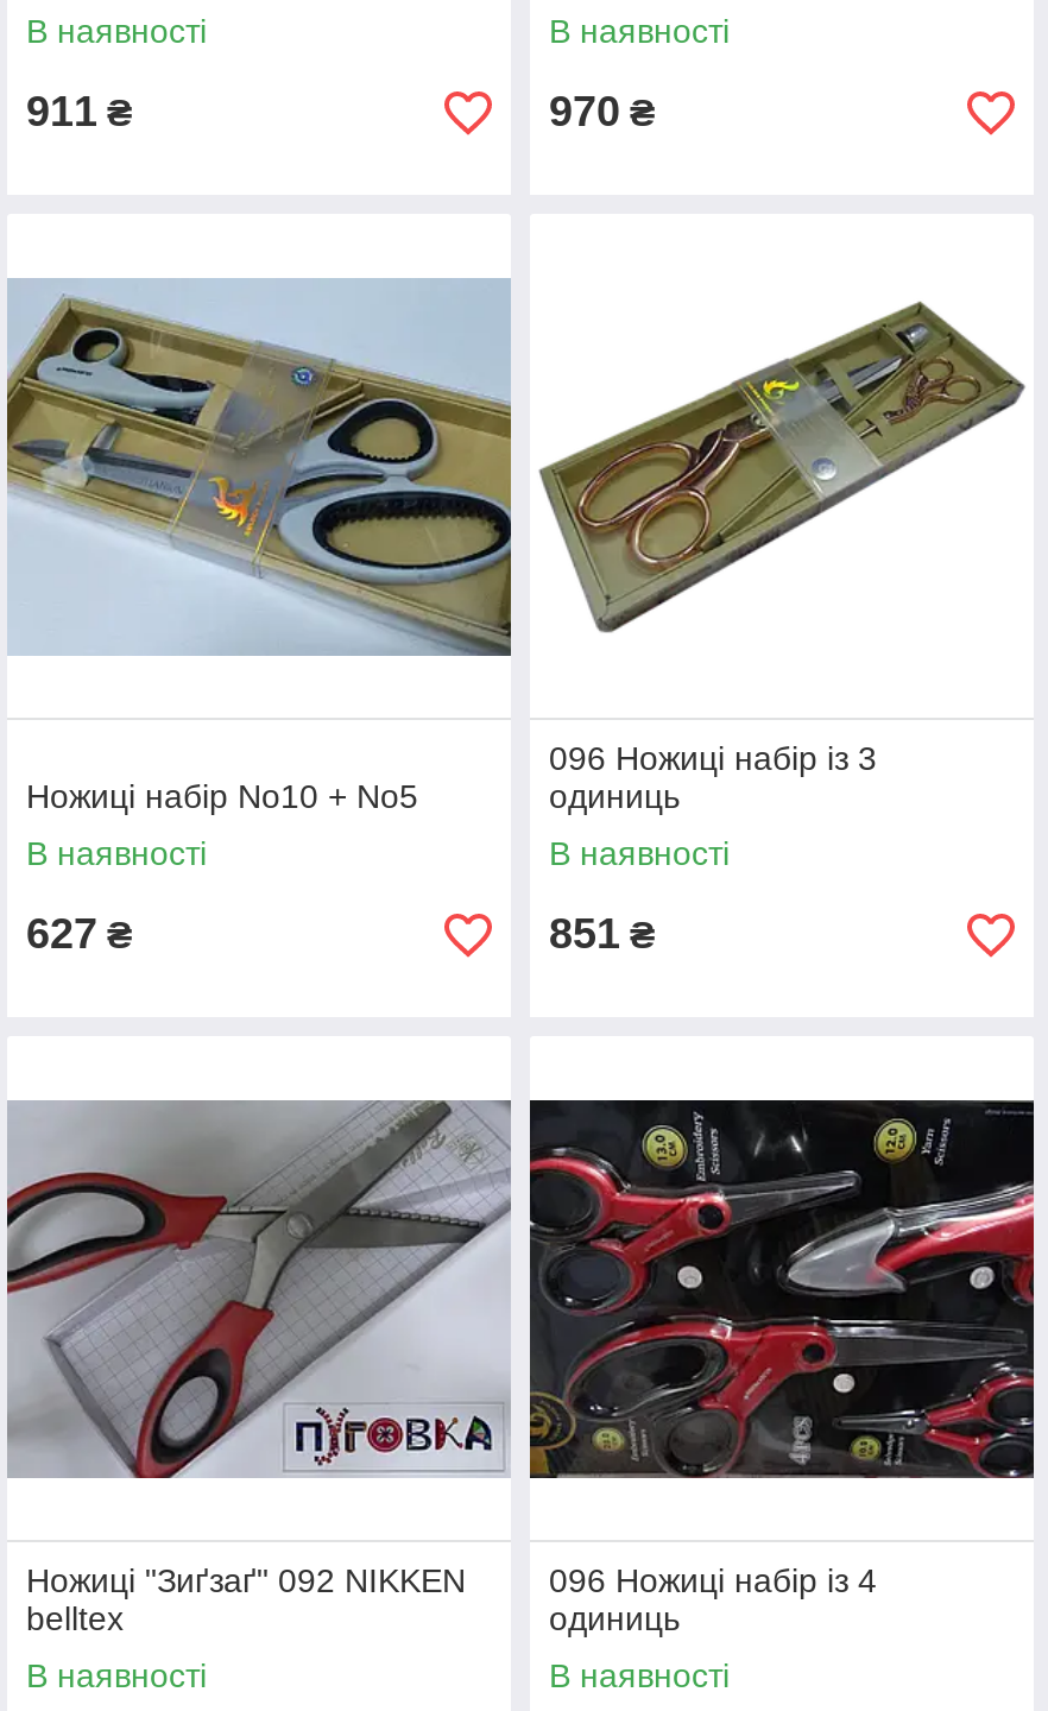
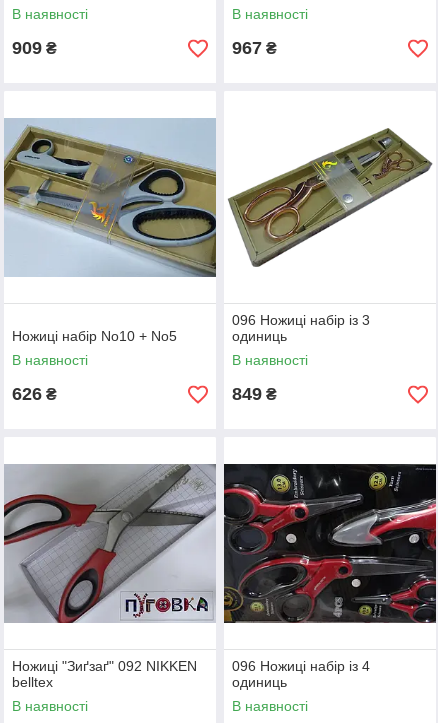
- 911 ₴
+ 909 ₴

- 970 ₴
+ 967 ₴

- 627 ₴
+ 626 ₴

- 851 ₴
+ 849 ₴
